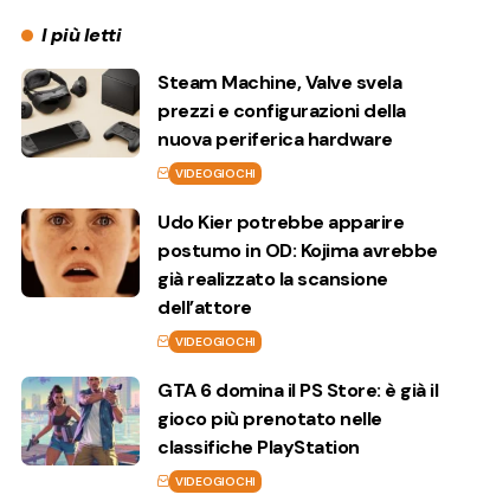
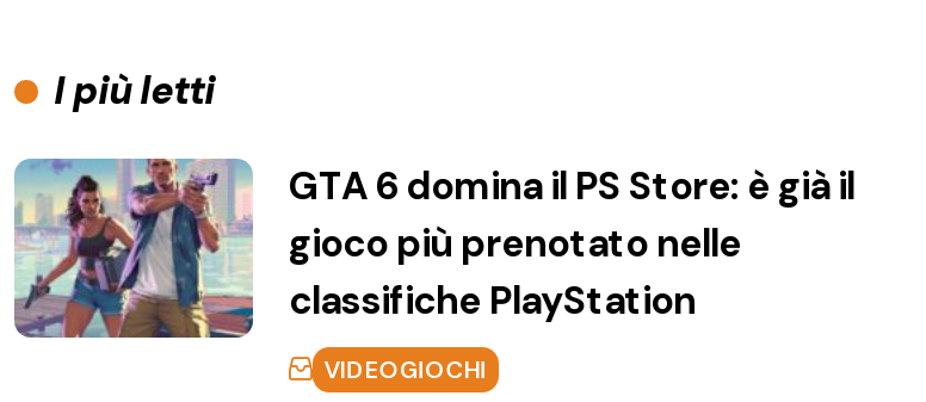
- [image]
- Steam Machine, Valve svela
- prezzi e configurazioni della
- nuova periferica hardware
- VIDEOGIOCHI
- Udo Kier potrebbe apparire
- postumo in OD: Kojima avrebbe
- già realizzato la scansione
- dell’attore
- VIDEOGIOCHI

- [image]
